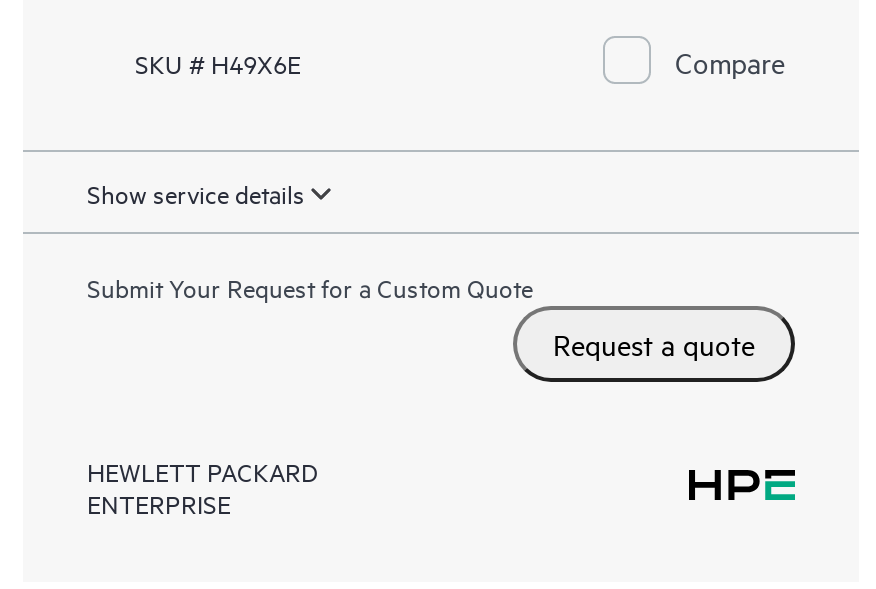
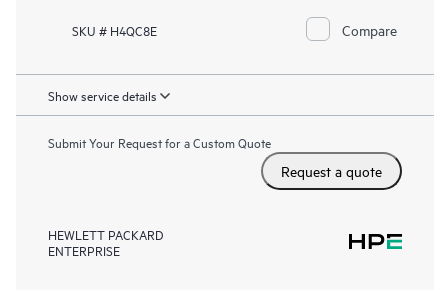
- SKU # H49X6E
+ SKU # H4QC8E
